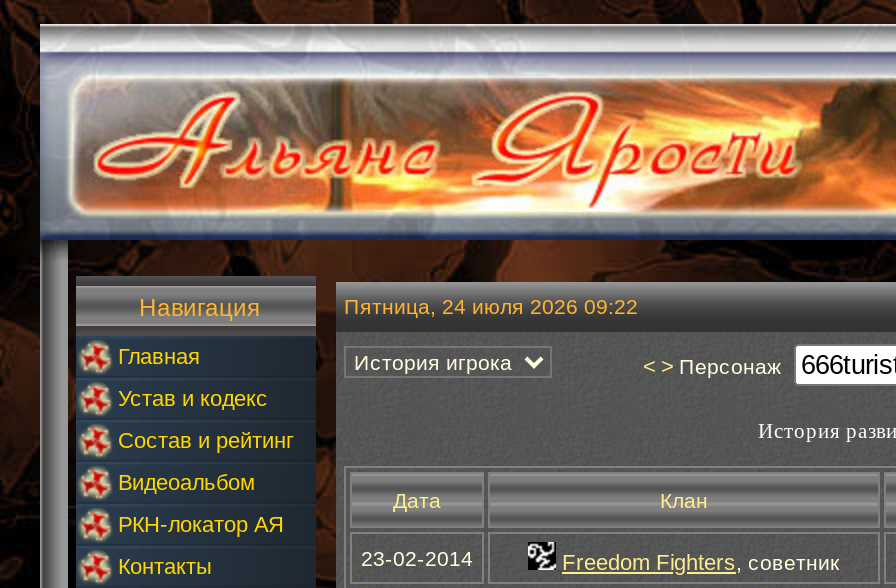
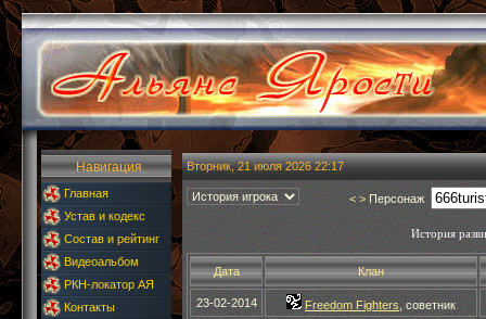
- Пятница, 24 июля 2026 09:22
+ Вторник, 21 июля 2026 22:17
